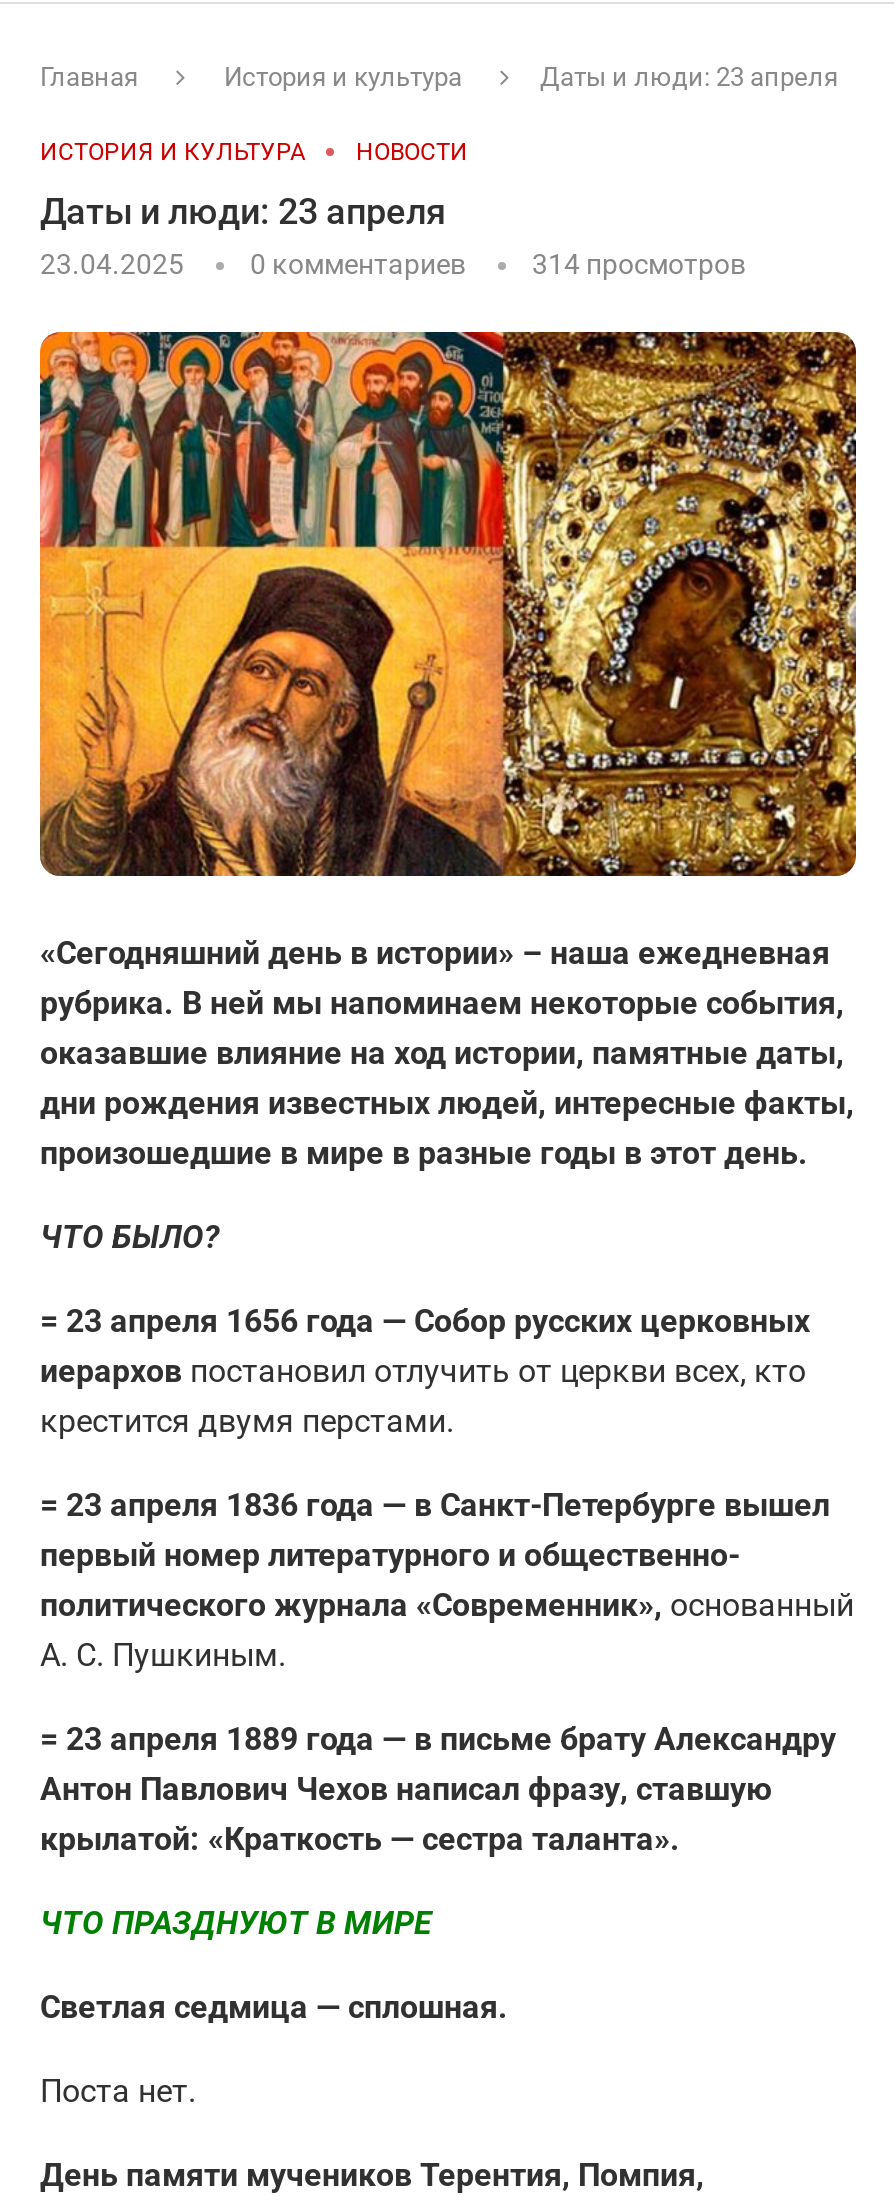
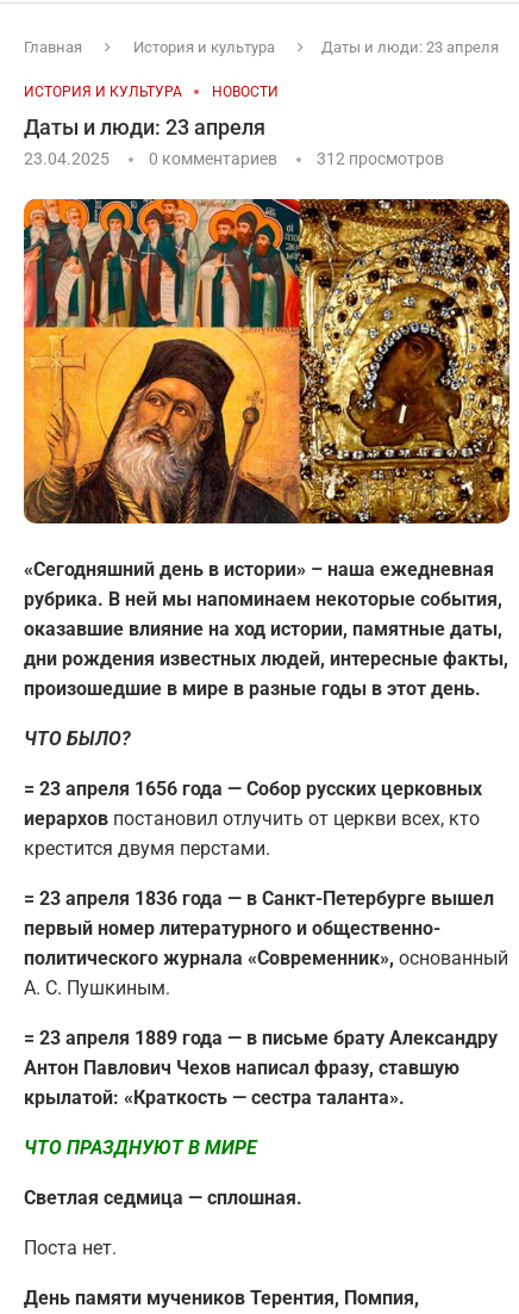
- 314 просмотров
+ 312 просмотров
